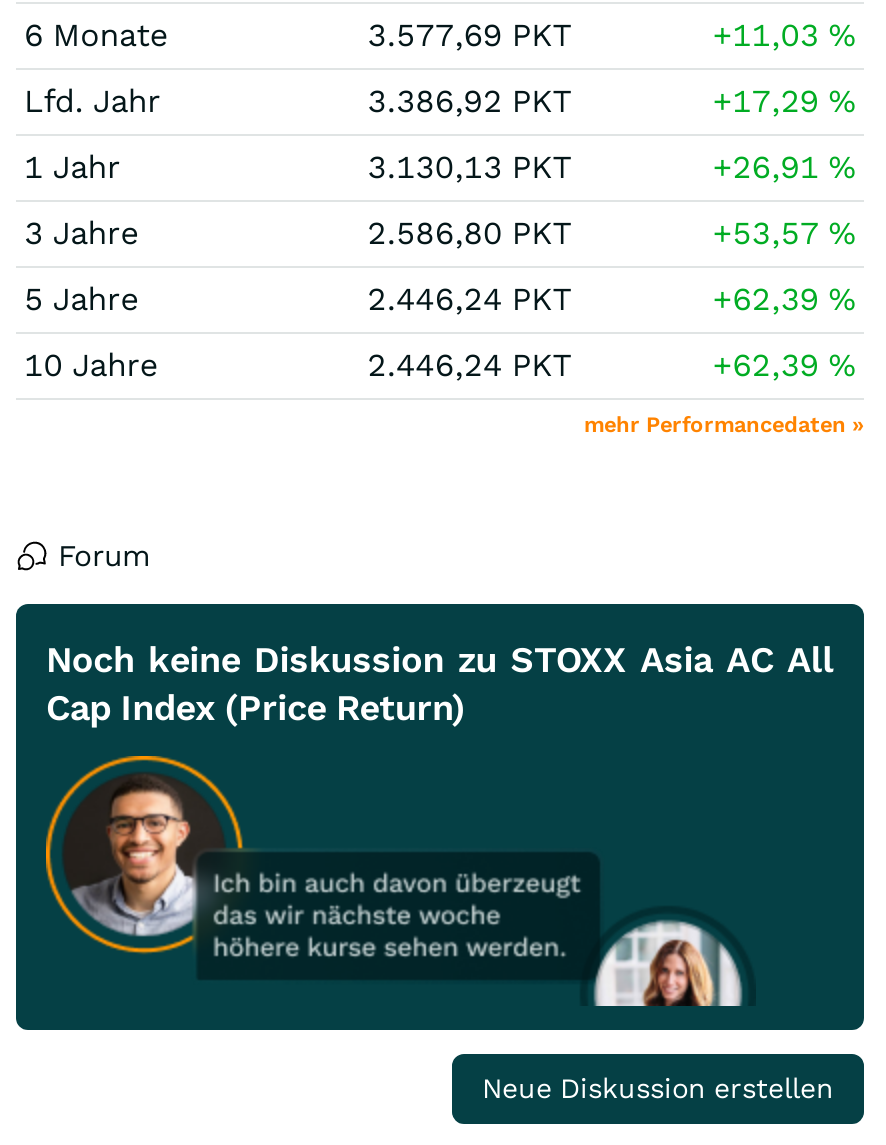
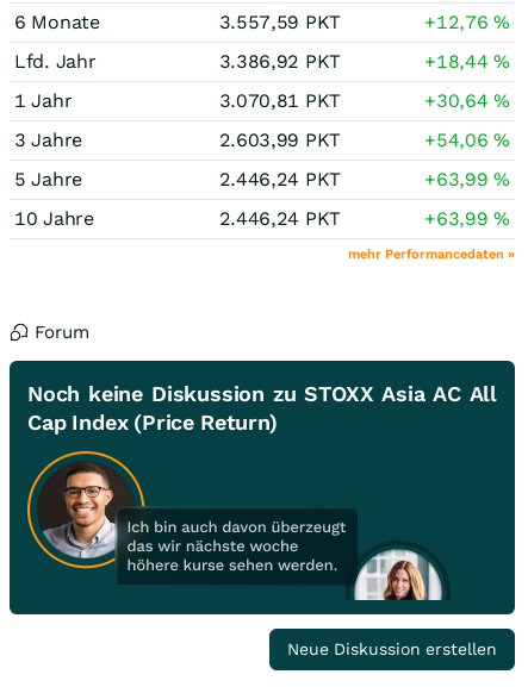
- 3.577,69 PKT
+ 3.557,59 PKT

- +11,03%
+ +12,76%

- +17,29%
+ +18,44%

- 3.130,13 PKT
+ 3.070,81 PKT

- +26,91%
+ +30,64%

- 2.586,80 PKT
+ 2.603,99 PKT

- +53,57%
+ +54,06%

- +62,39%
+ +63,99%

- +62,39%
+ +63,99%
